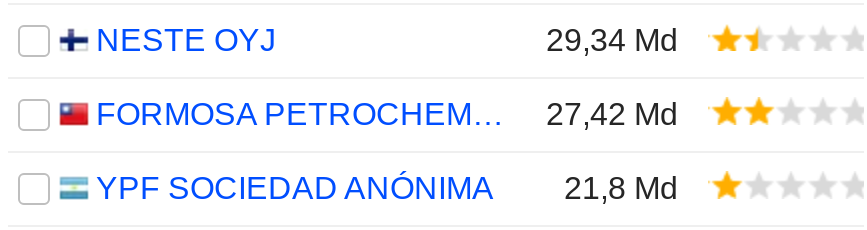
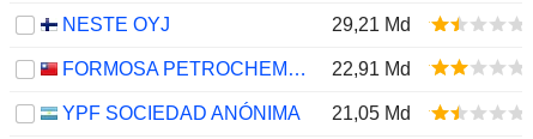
- 29,34 Md
+ 29,21 Md

- 27,42 Md
+ 22,91 Md

- 21,8 Md
+ 21,05 Md
